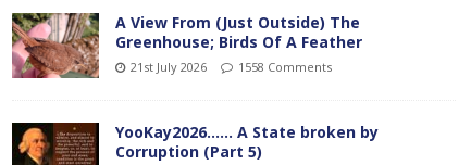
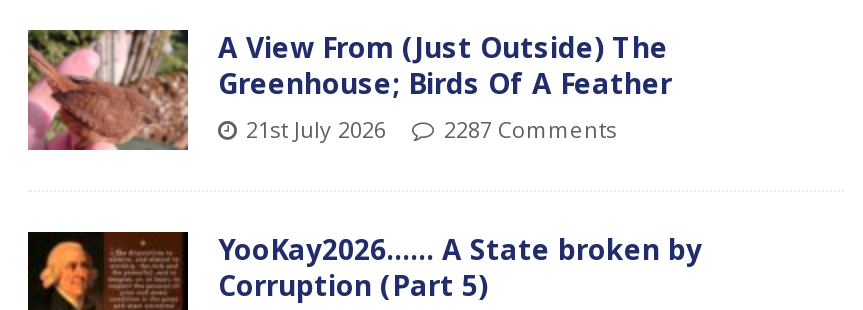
- 21st July 2026 1558 Comments
+ 21st July 2026 2287 Comments
